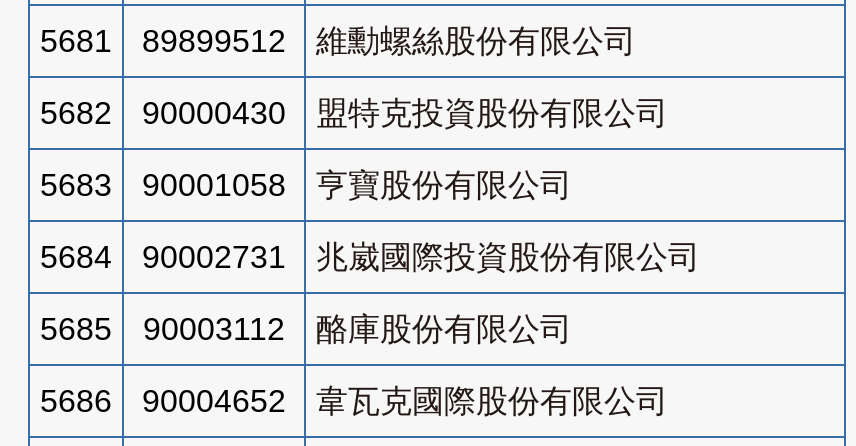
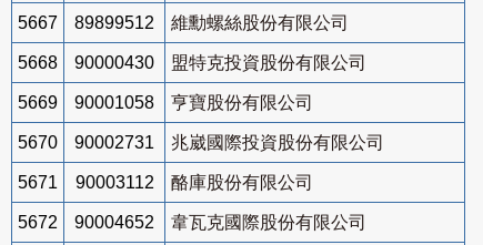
- 5681 89899512 維勳螺絲股份有限公司
+ 5667 89899512 維勳螺絲股份有限公司

- 5682 90000430 盟特克投資股份有限公司
+ 5668 90000430 盟特克投資股份有限公司

- 5683 90001058 亨寶股份有限公司
+ 5669 90001058 亨寶股份有限公司

- 5684 90002731 兆崴國際投資股份有限公司
+ 5670 90002731 兆崴國際投資股份有限公司

- 5685 90003112 酪庫股份有限公司
+ 5671 90003112 酪庫股份有限公司

- 5686 90004652 韋瓦克國際股份有限公司
+ 5672 90004652 韋瓦克國際股份有限公司
